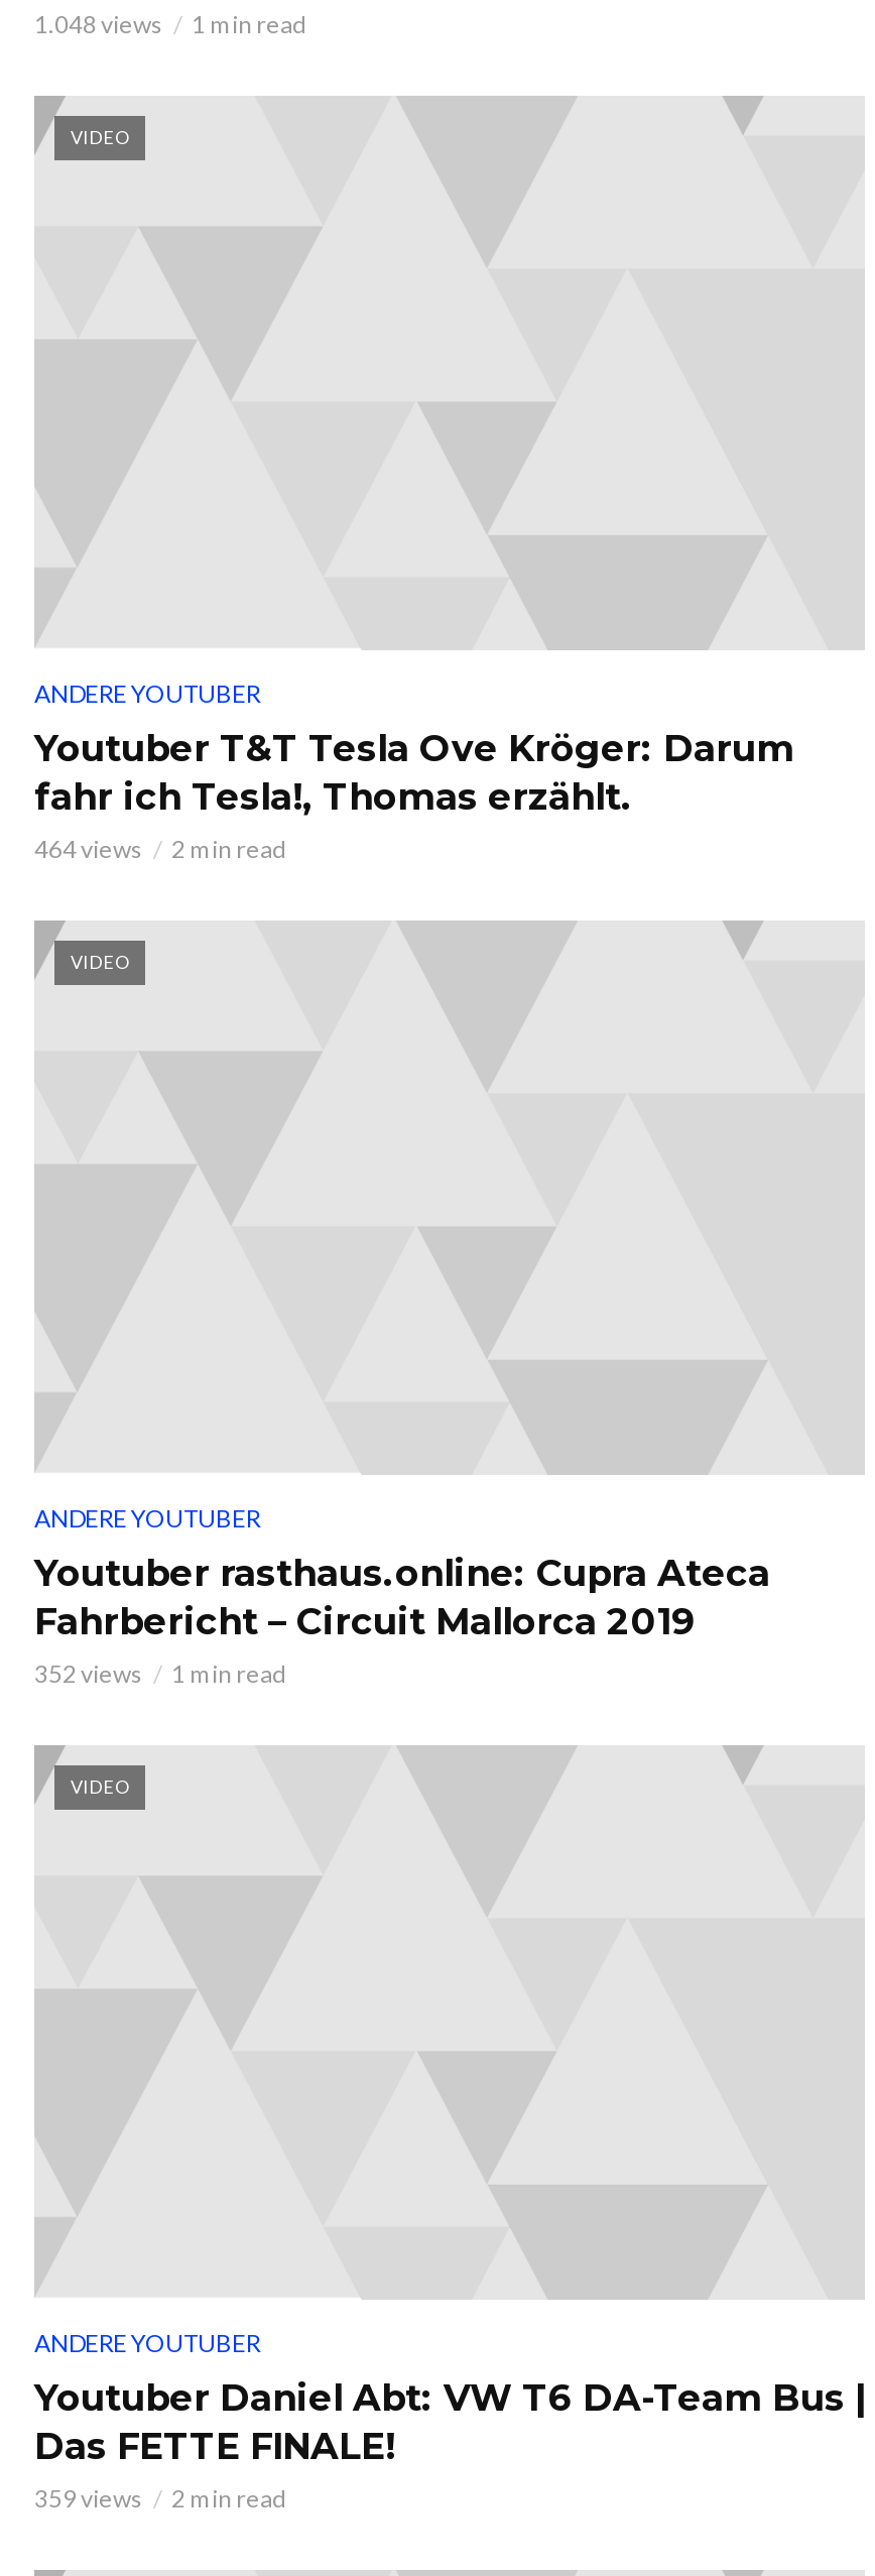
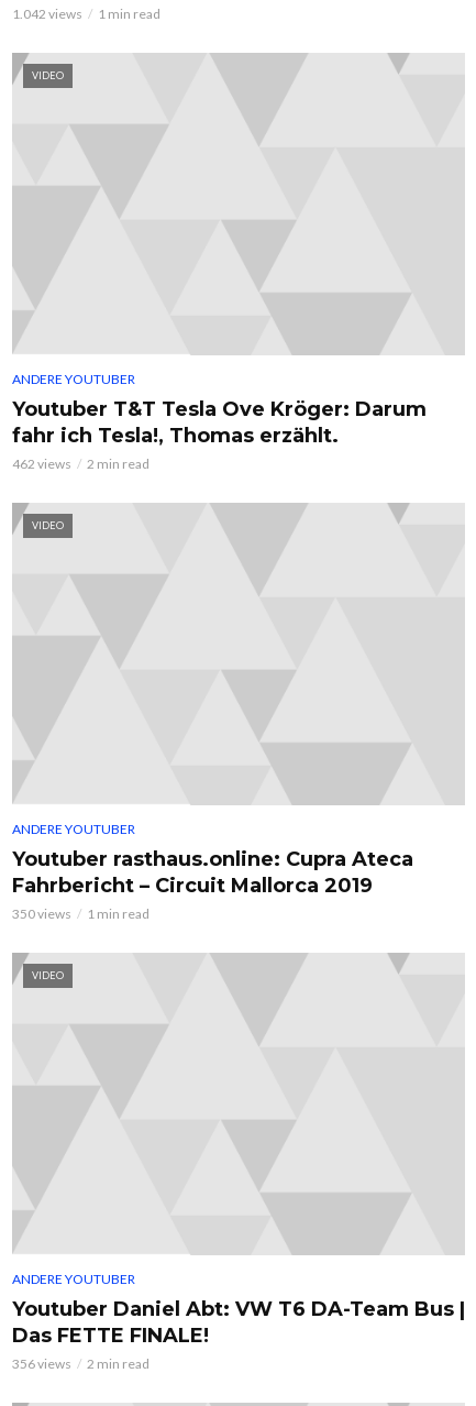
- 1.048 views 1 min read
+ 1.042 views 1 min read

- 464 views 2 min read
+ 462 views 2 min read

- 352 views 1 min read
+ 350 views 1 min read

- 359 views 2 min read
+ 356 views 2 min read
